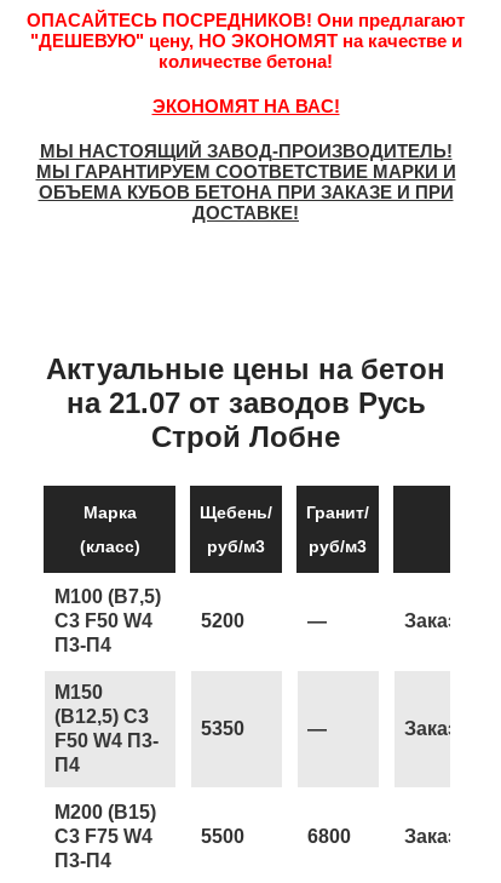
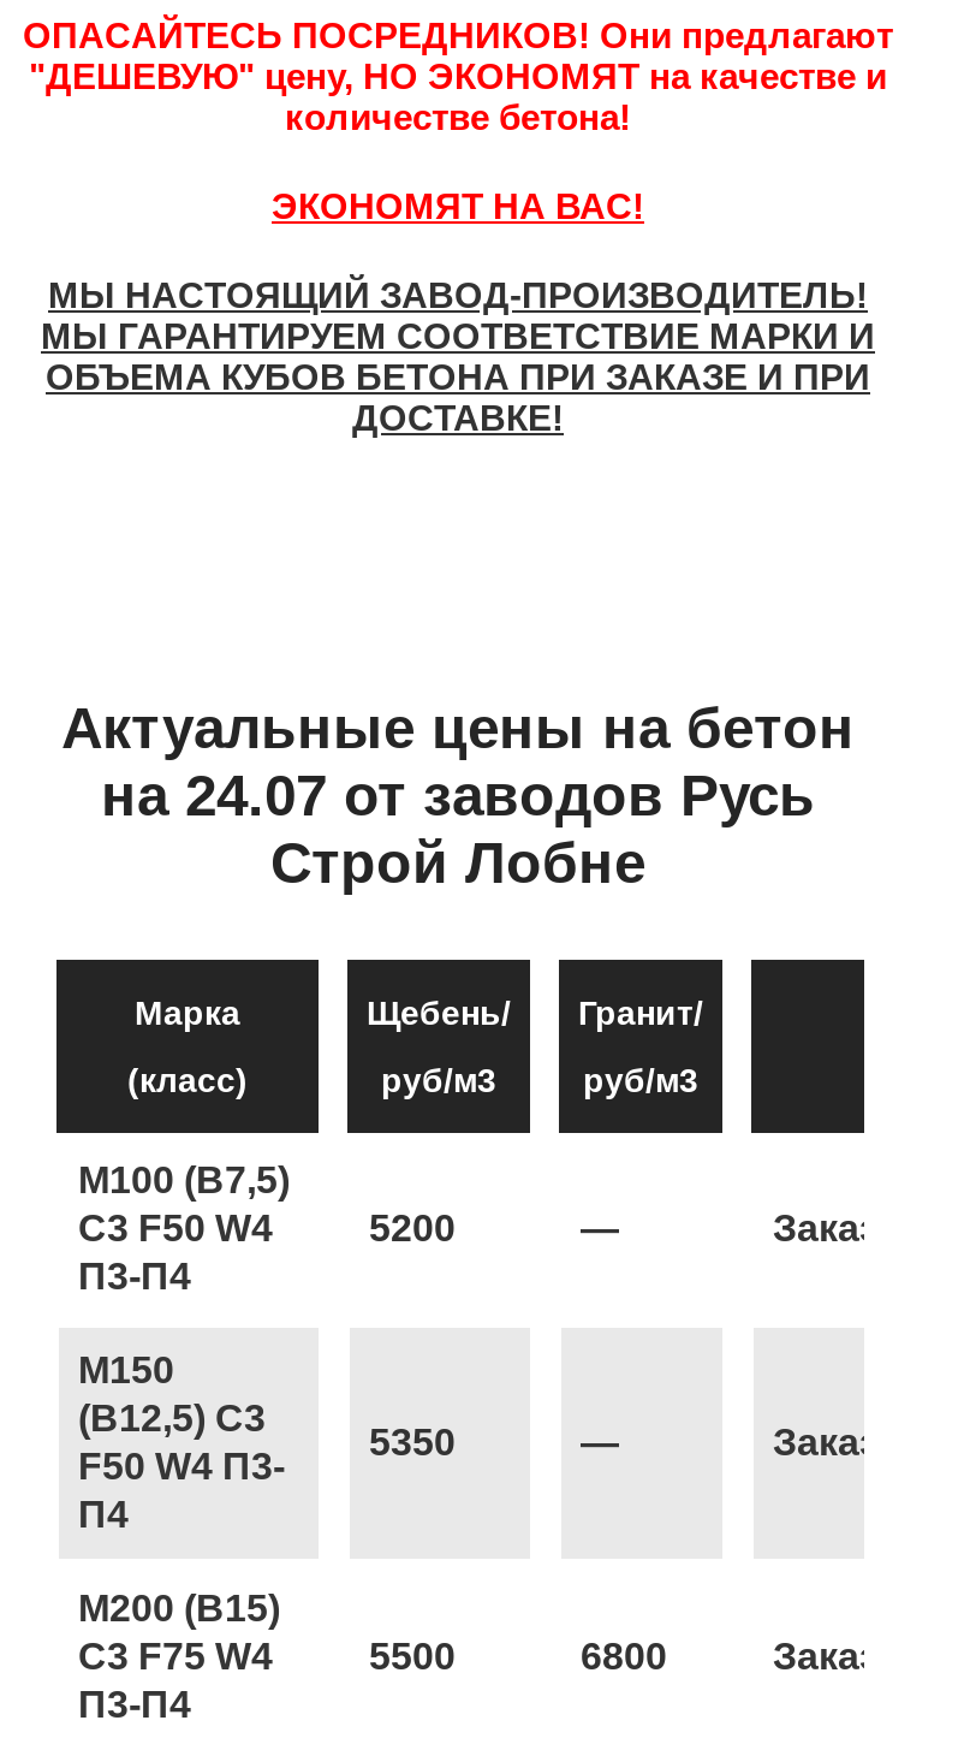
- на 21.07 от заводов Русь
+ на 24.07 от заводов Русь
